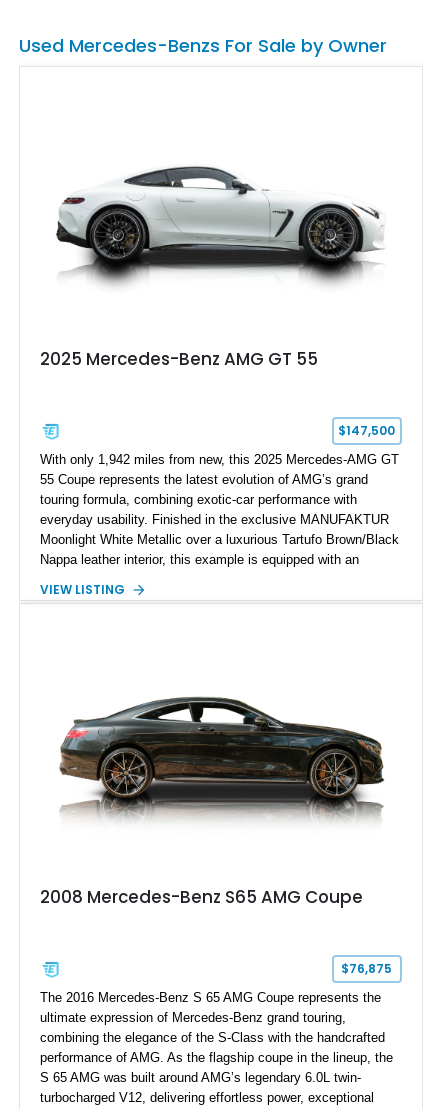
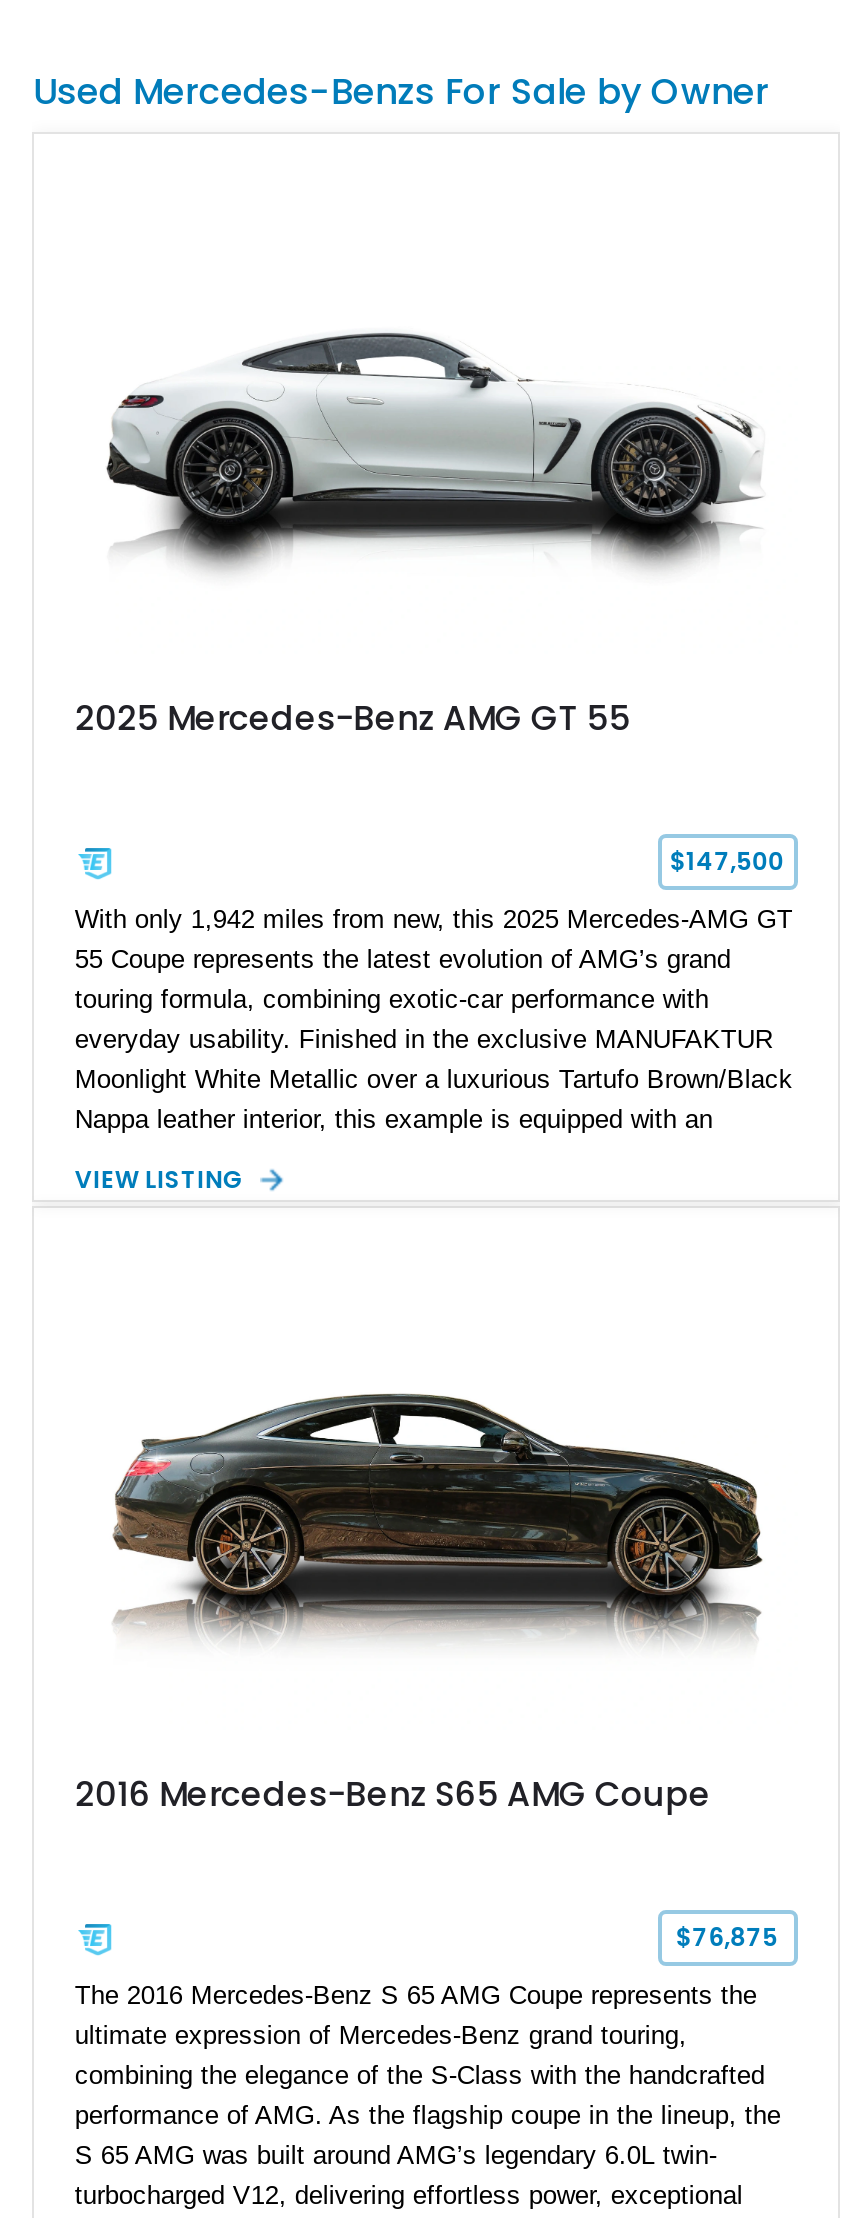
- 2008 Mercedes-Benz S65 AMG Coupe
+ 2016 Mercedes-Benz S65 AMG Coupe
